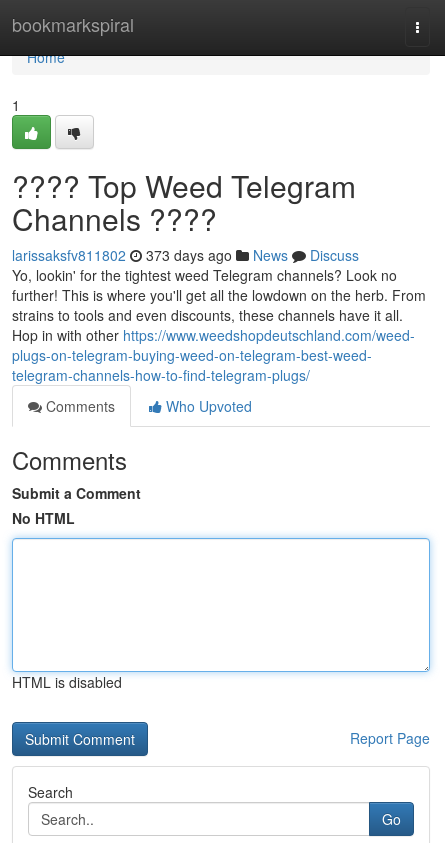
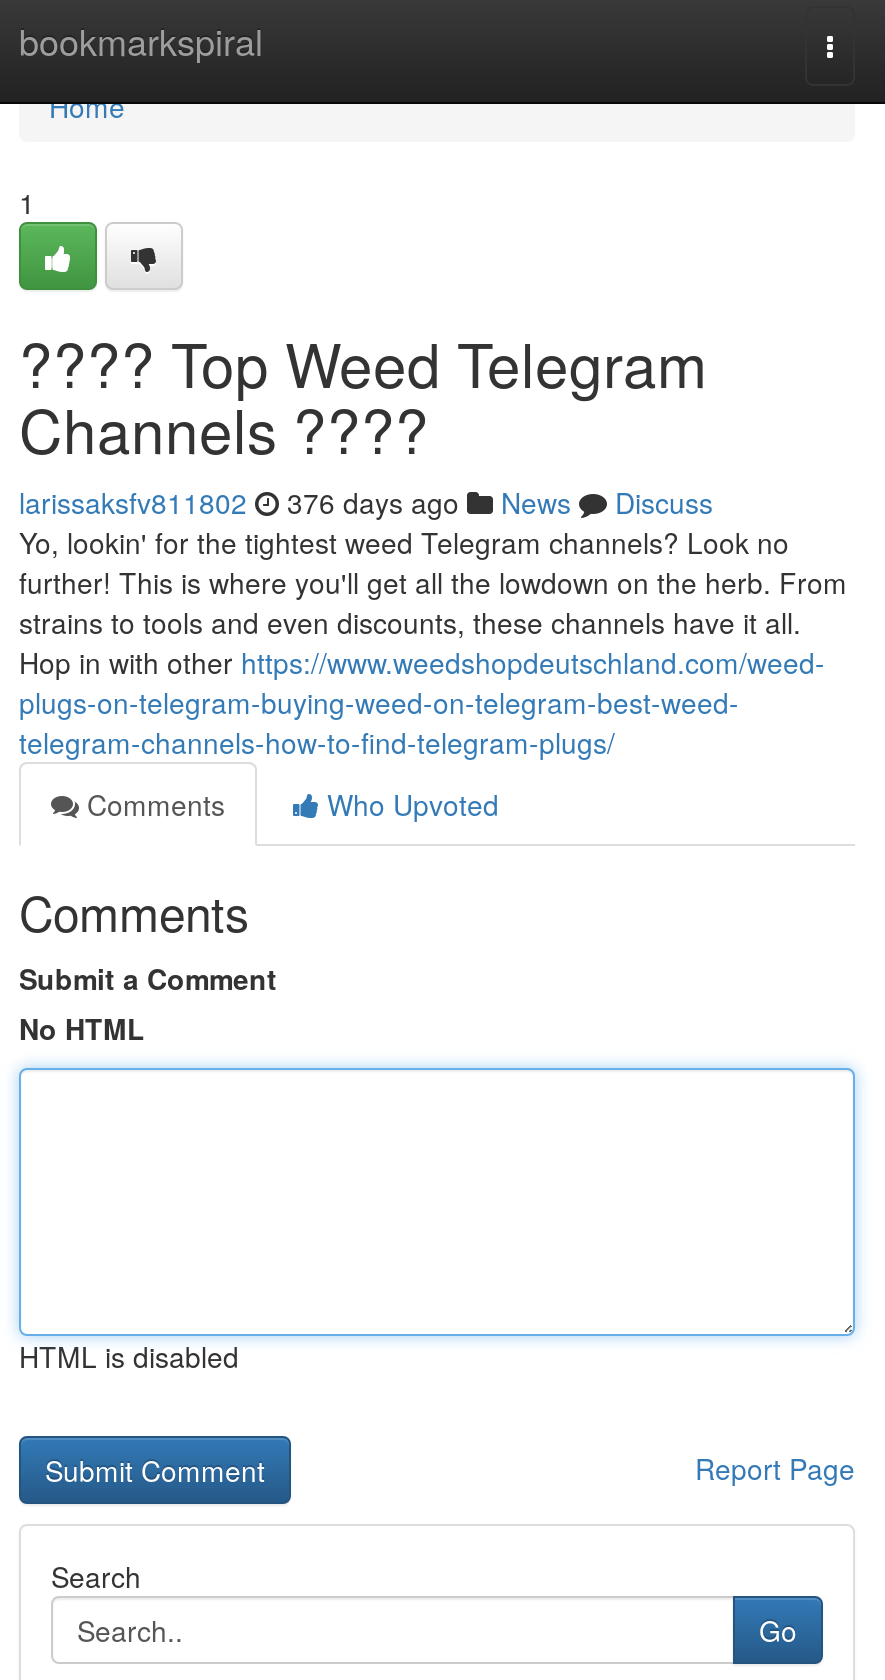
- larissaksfv811802 373 days ago News Discuss
+ larissaksfv811802 376 days ago News Discuss
